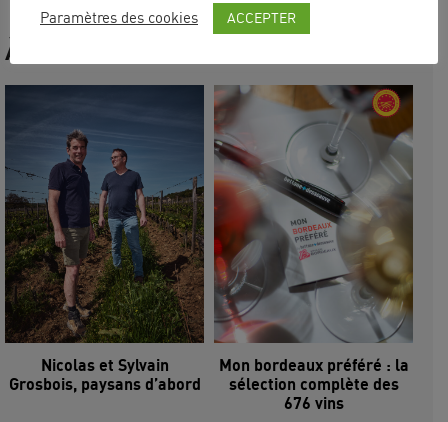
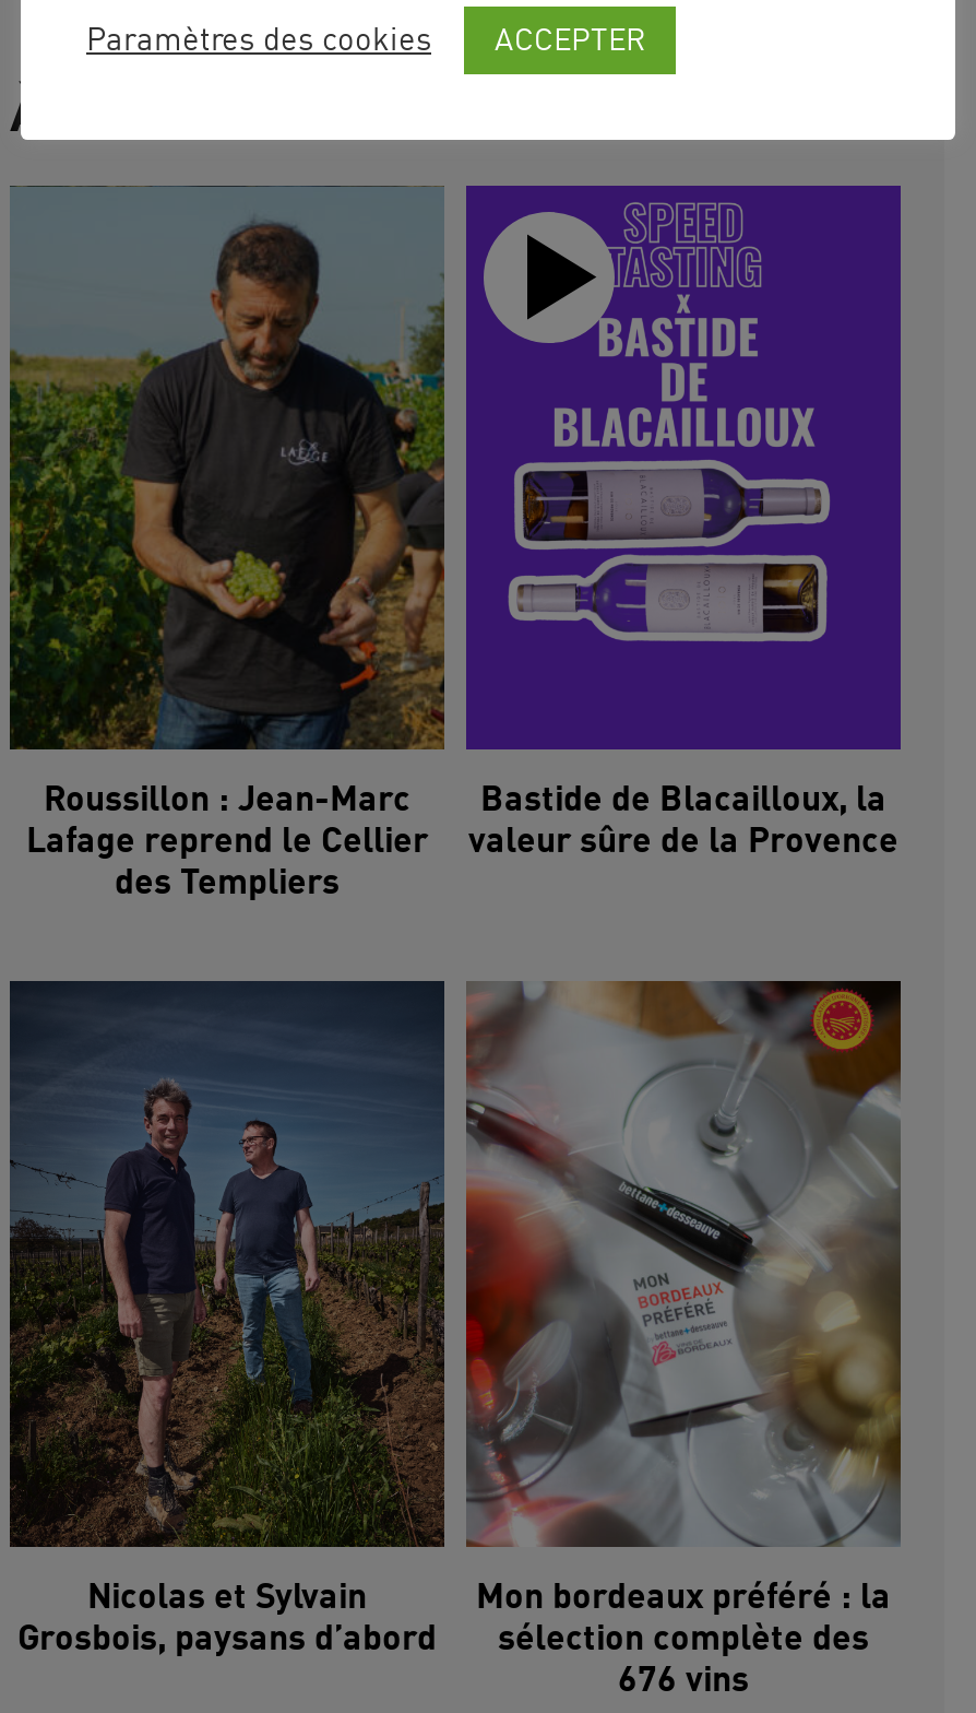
+ [image]
+ Roussillon : Jean-Marc
+ Lafage reprend le Cellier
+ des Templiers

+ [image]
+ Bastide de Blacailloux, la
+ valeur sûre de la Provence
